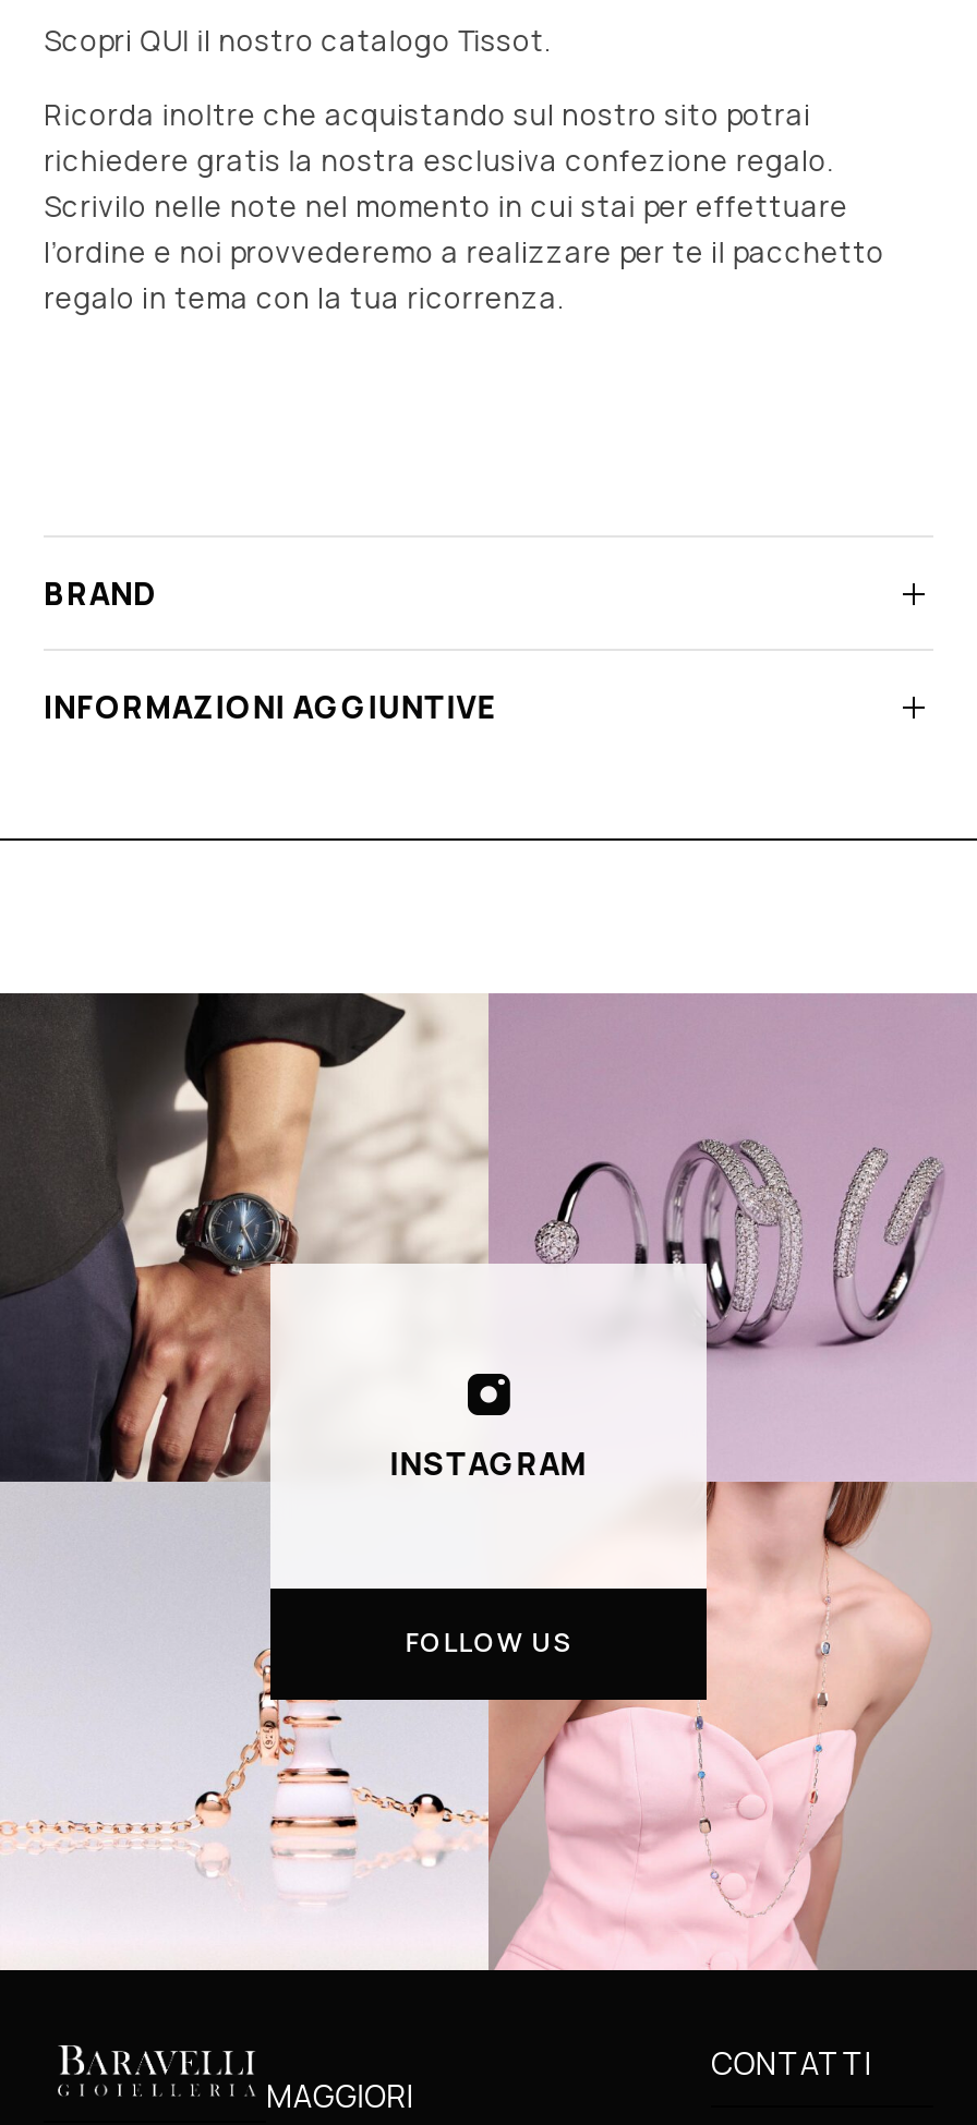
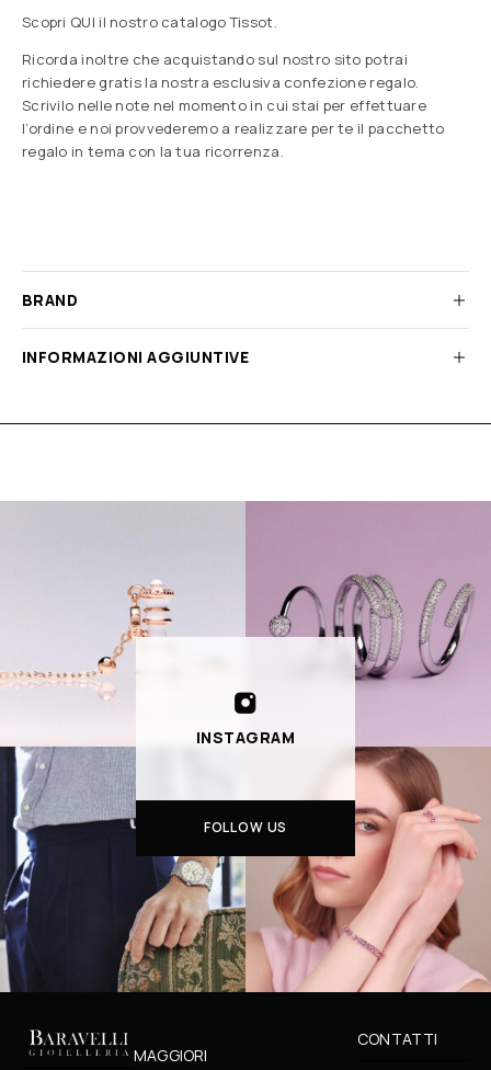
- [image]
+ [image]
